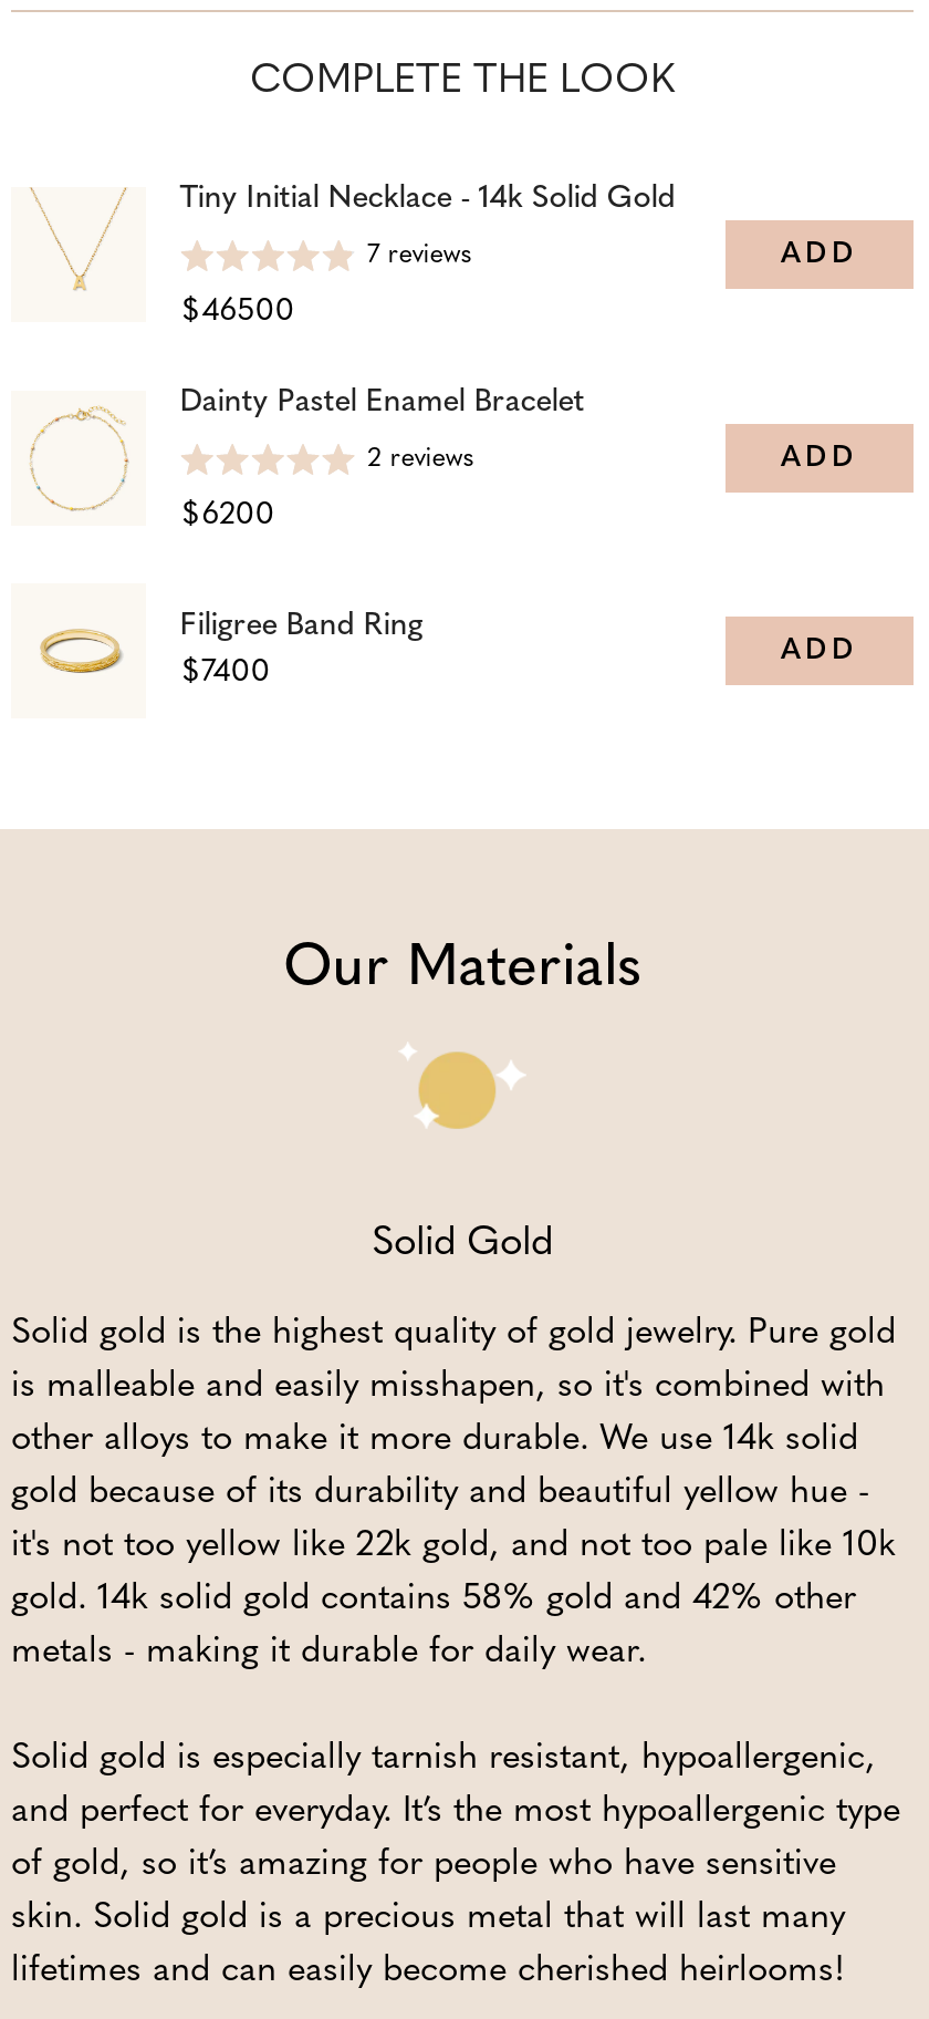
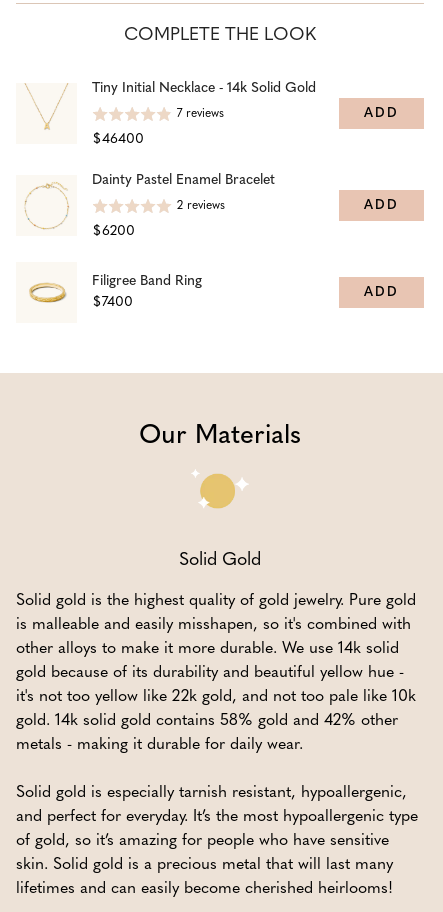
- $46500
+ $46400
